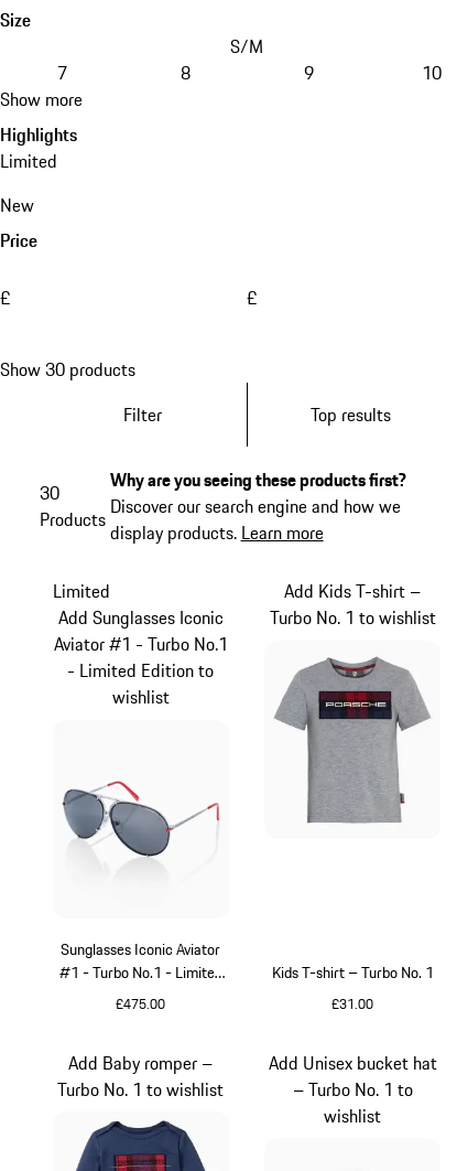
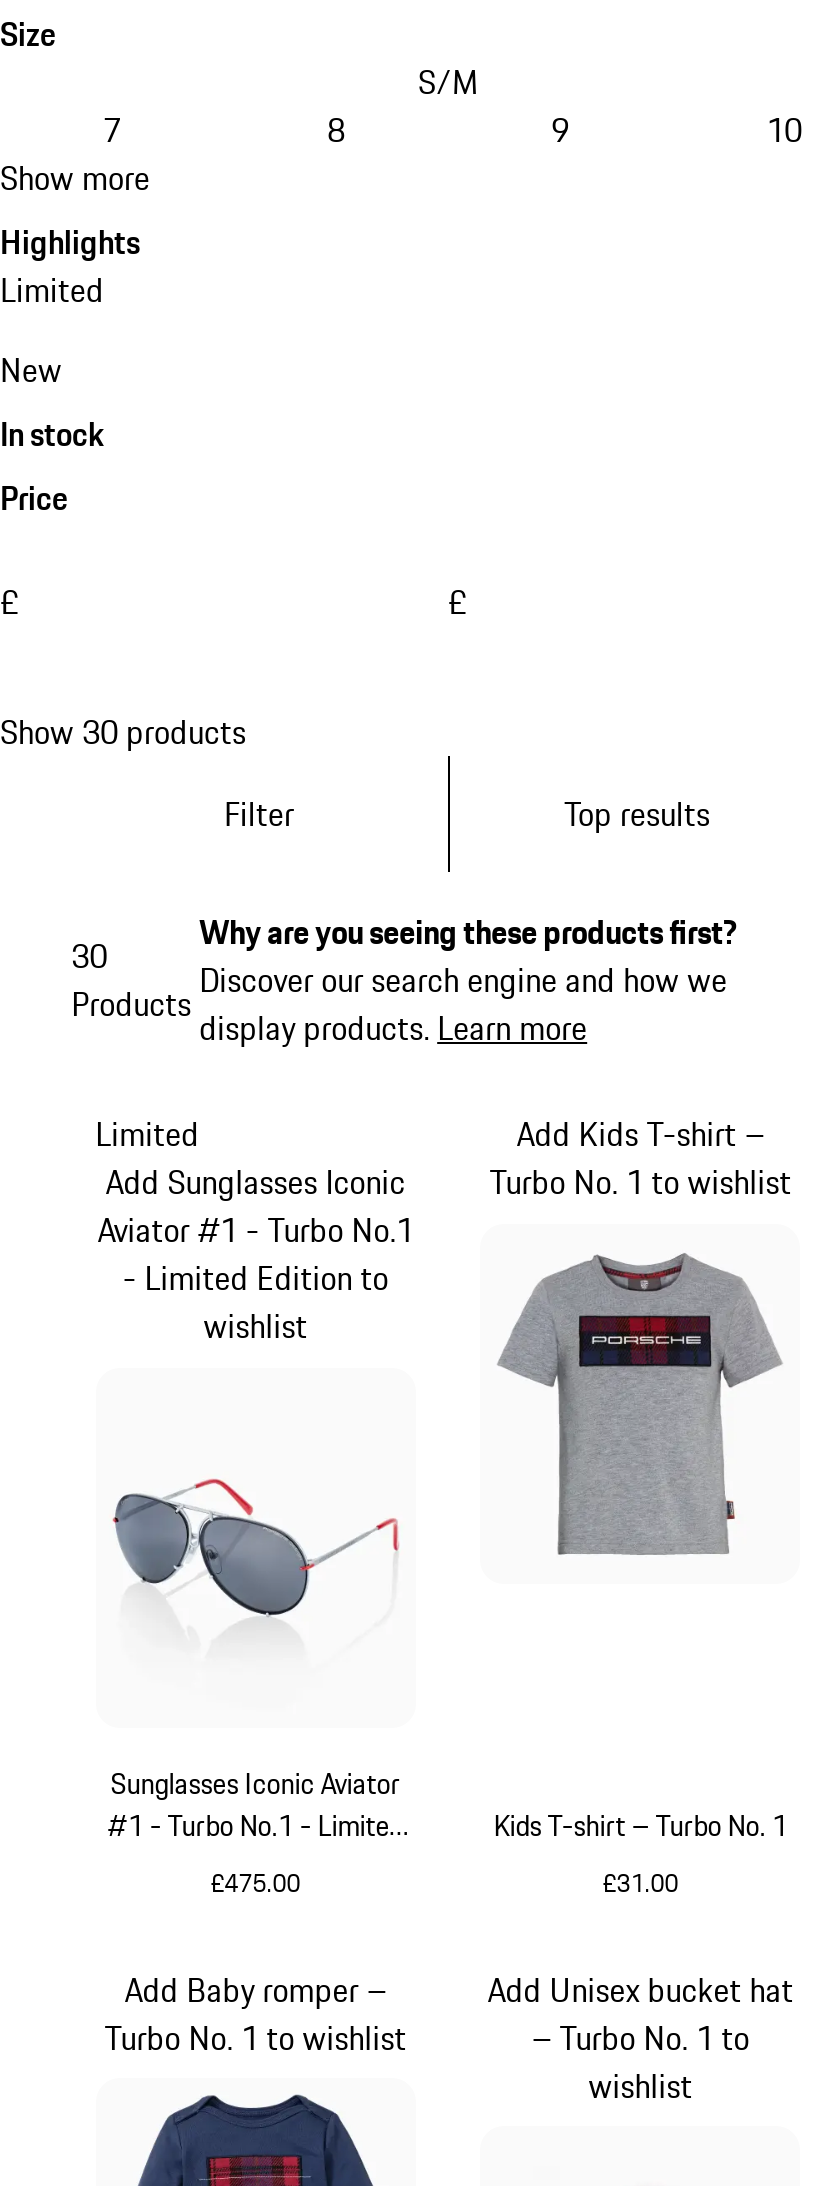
+ In stock
